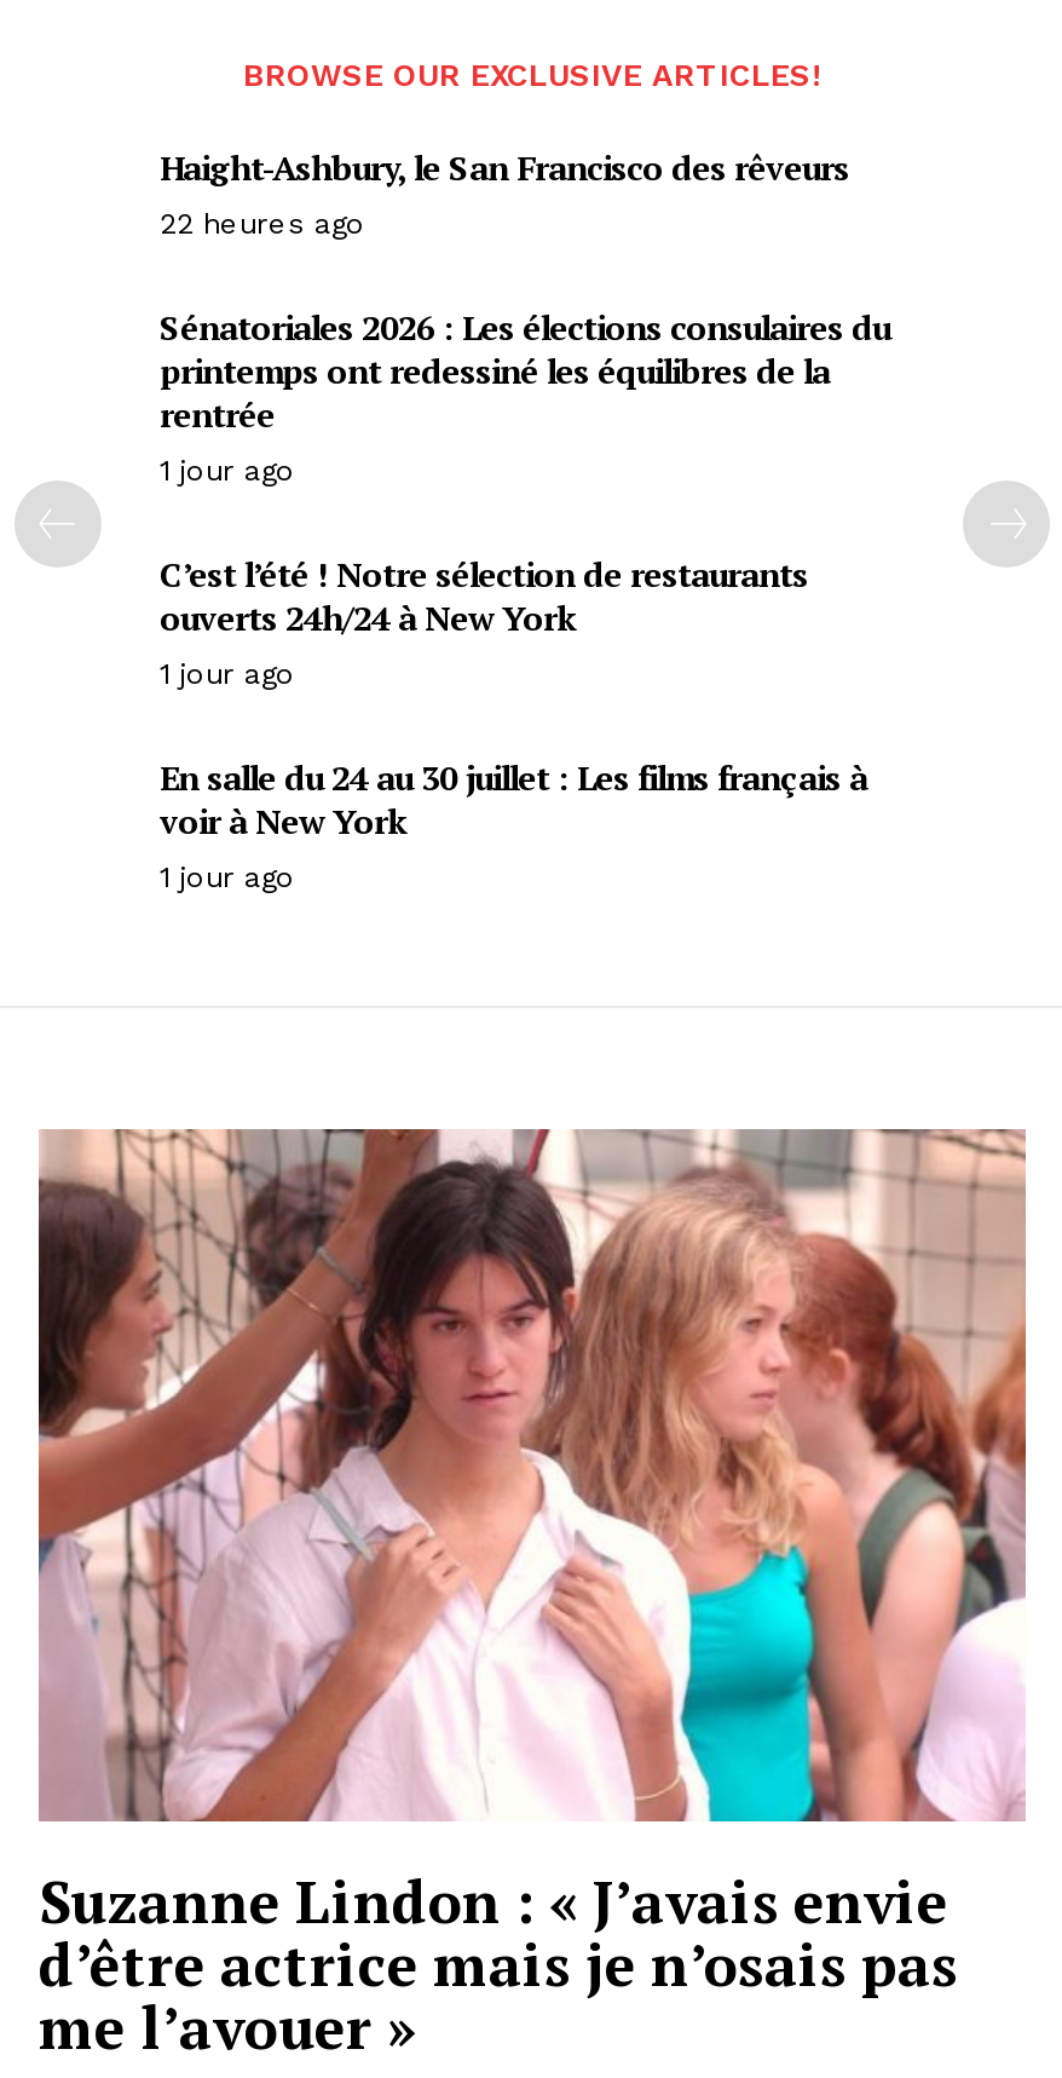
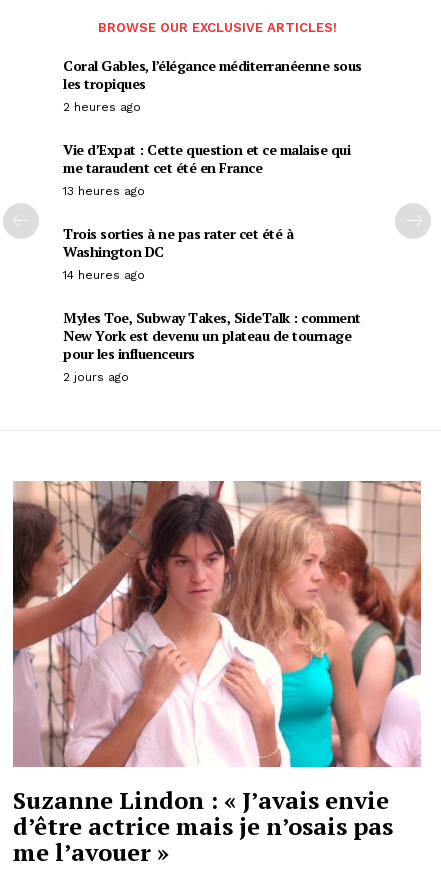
- Haight-Ashbury, le San Francisco des rêveurs
- 22 heures ago
+ Coral Gables, l’élégance méditerranéenne sous
+ les tropiques
+ 2 heures ago

- Sénatoriales 2026 : Les élections consulaires du
- printemps ont redessiné les équilibres de la
- rentrée
- 1 jour ago
+ Vie d’Expat : Cette question et ce malaise qui
+ me taraudent cet été en France
+ 13 heures ago

- C’est l’été ! Notre sélection de restaurants
- ouverts 24h/24 à New York
- 1 jour ago
+ Trois sorties à ne pas rater cet été à
+ Washington DC
+ 14 heures ago

- En salle du 24 au 30 juillet : Les films français à
- voir à New York
- 1 jour ago
+ Myles Toe, Subway Takes, SideTalk : comment
+ New York est devenu un plateau de tournage
+ pour les influenceurs
+ 2 jours ago
